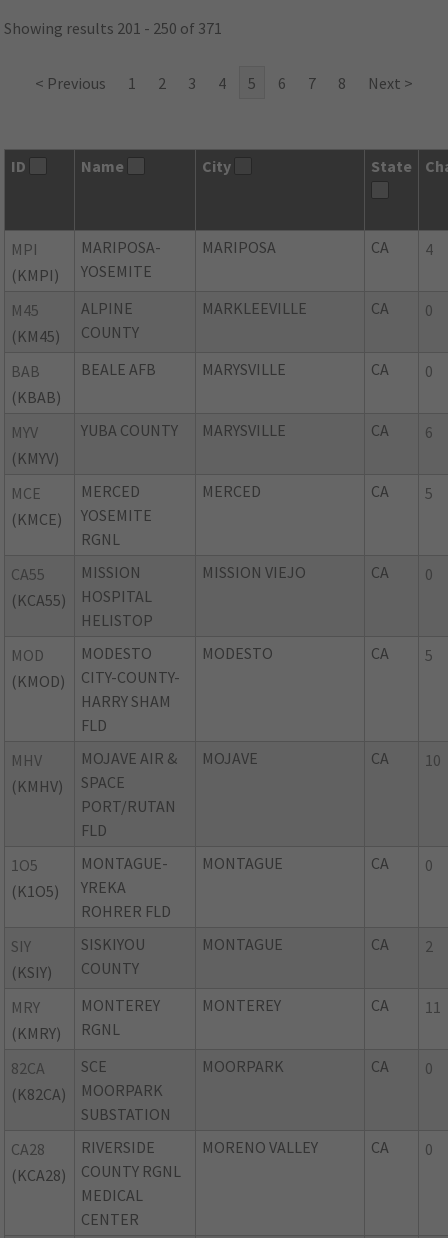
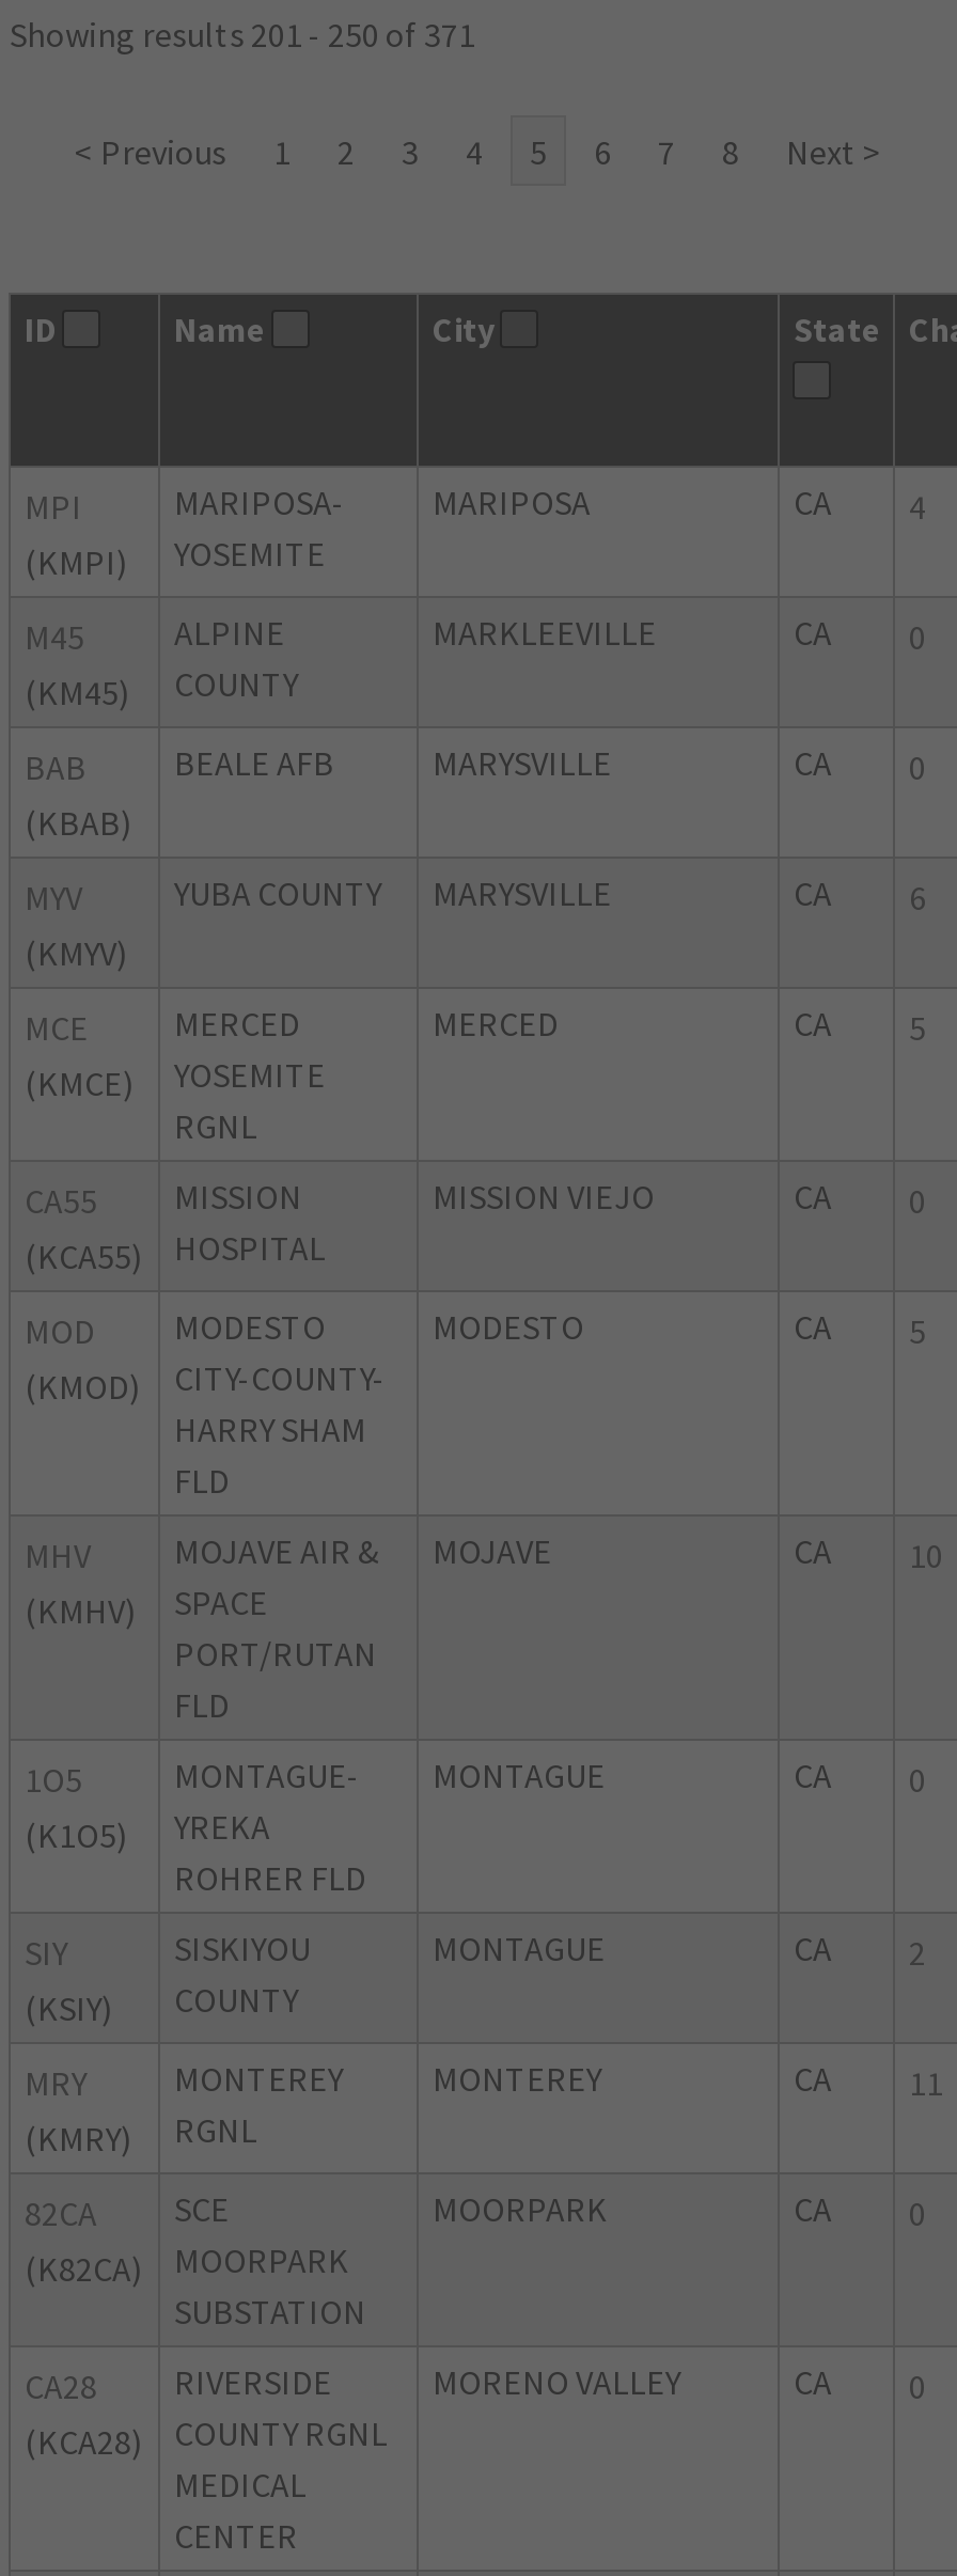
- HELISTOP
